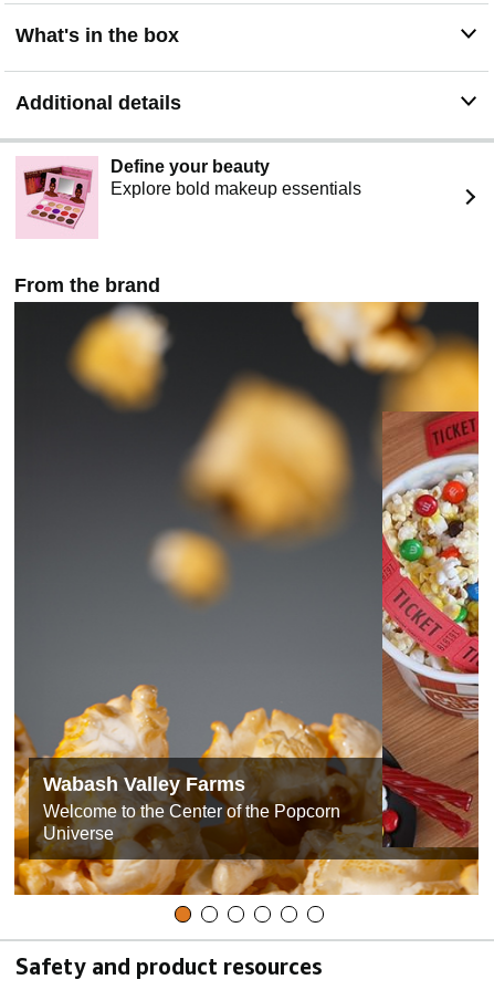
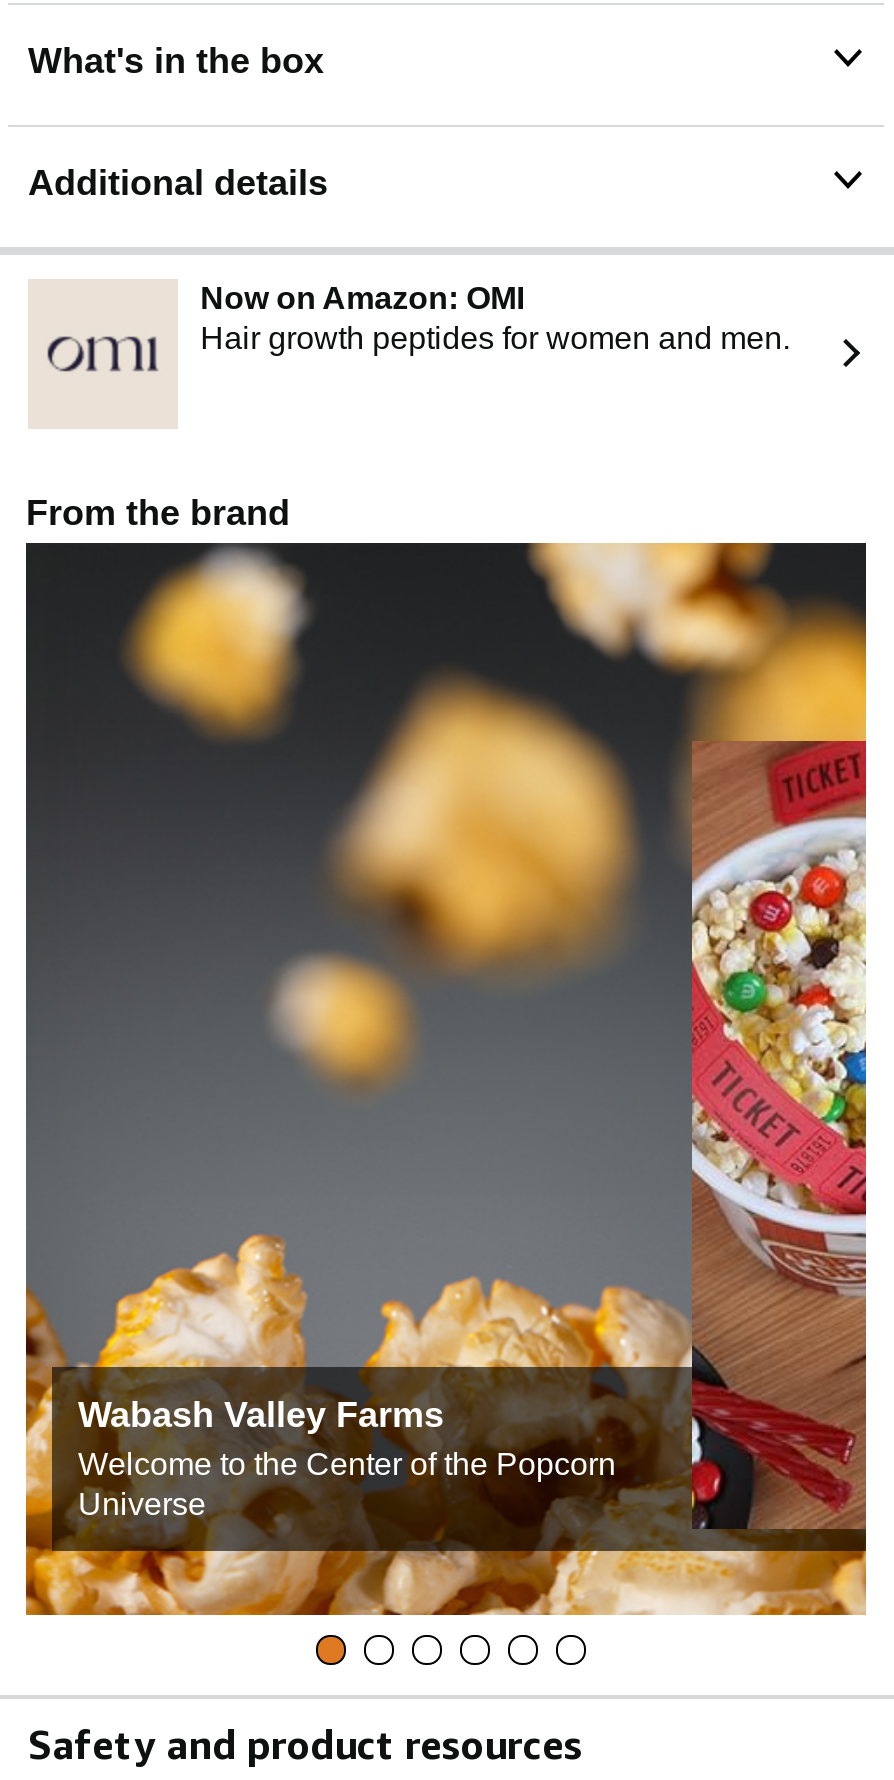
- [image]
- Define your beauty
- Explore bold makeup essentials
+ [image]
+ Now on Amazon: OMI
+ Hair growth peptides for women and men.
